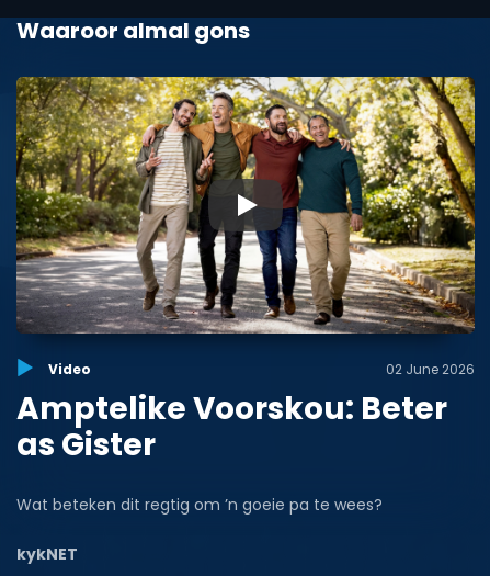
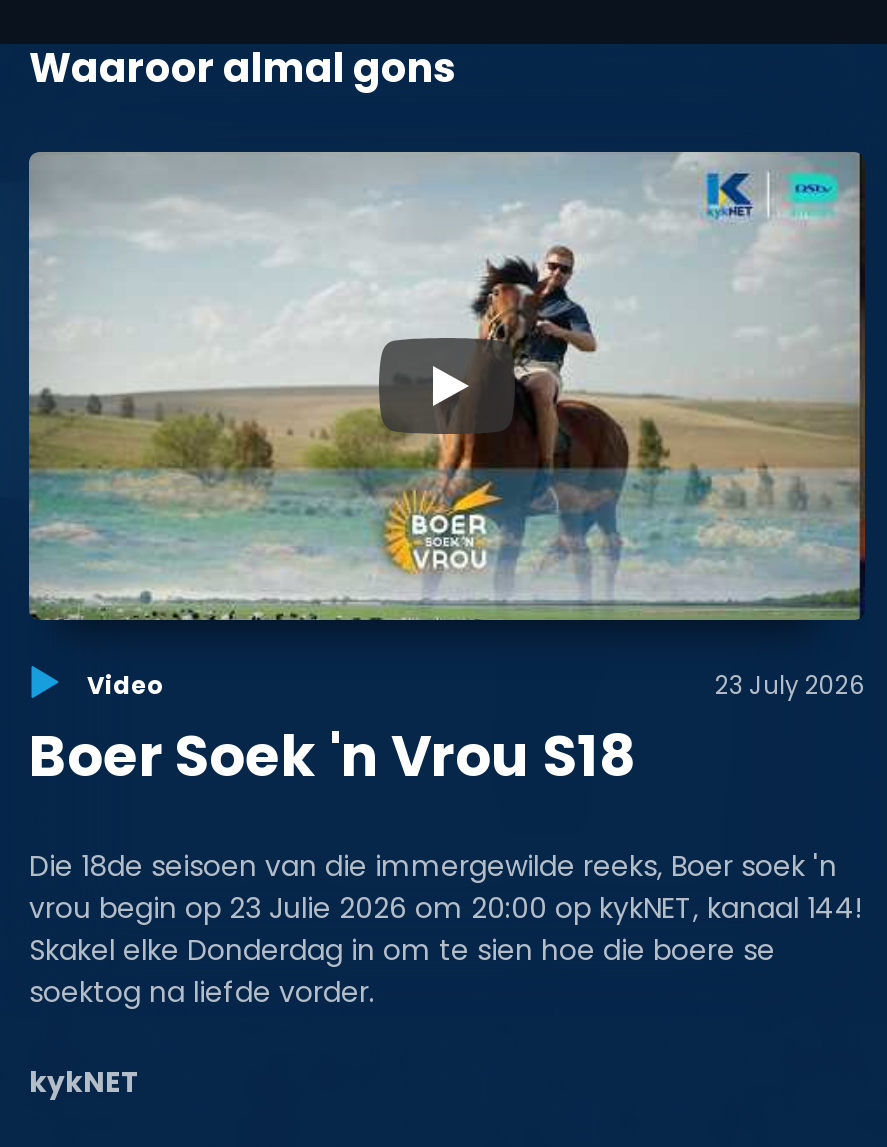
- [image]
- 02 June 2026
- Amptelike Voorskou: Beter
- as Gister
+ [image]
+ 23 July 2026
+ Boer Soek 'n Vrou S18

- Wat beteken dit regtig om ’n goeie pa te wees?
+ Die 18de seisoen van die immergewilde reeks, Boer soek 'n
+ vrou begin op 23 Julie 2026 om 20:00 op kykNET, kanaal 144!
+ Skakel elke Donderdag in om te sien hoe die boere se
+ soektog na liefde vorder.
